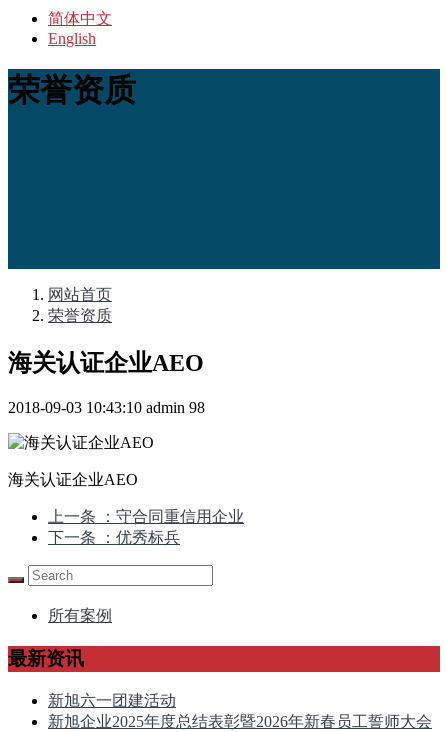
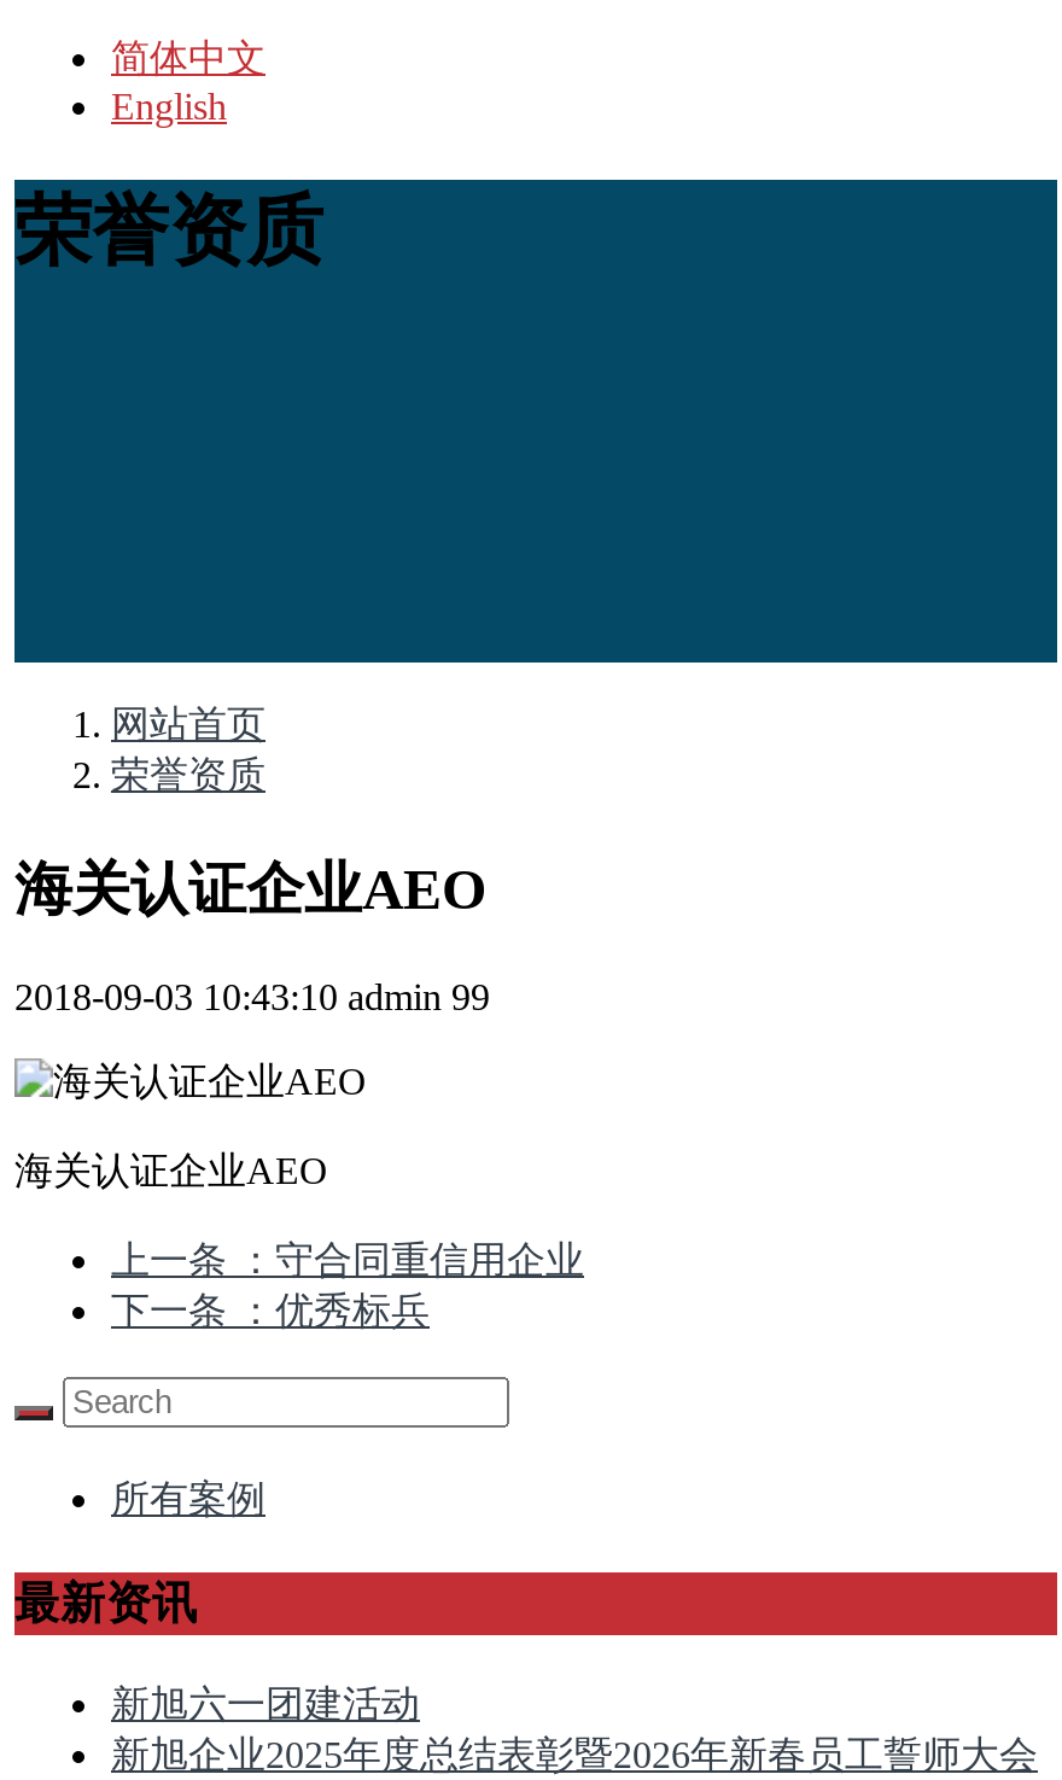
- 2018-09-03 10:43:10 admin 98
+ 2018-09-03 10:43:10 admin 99
